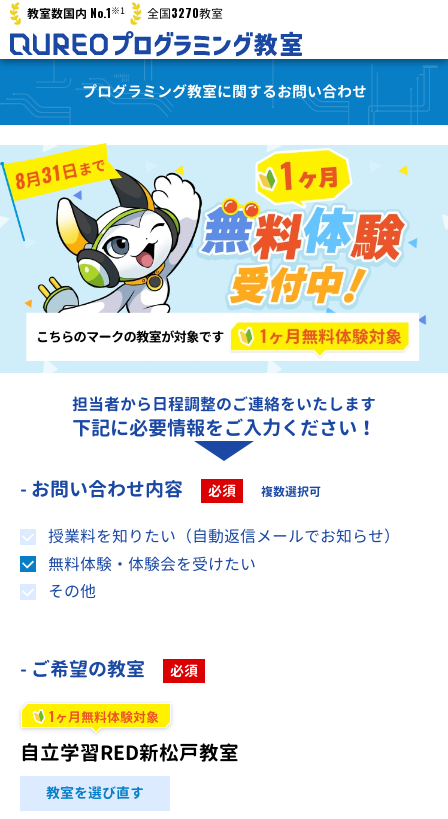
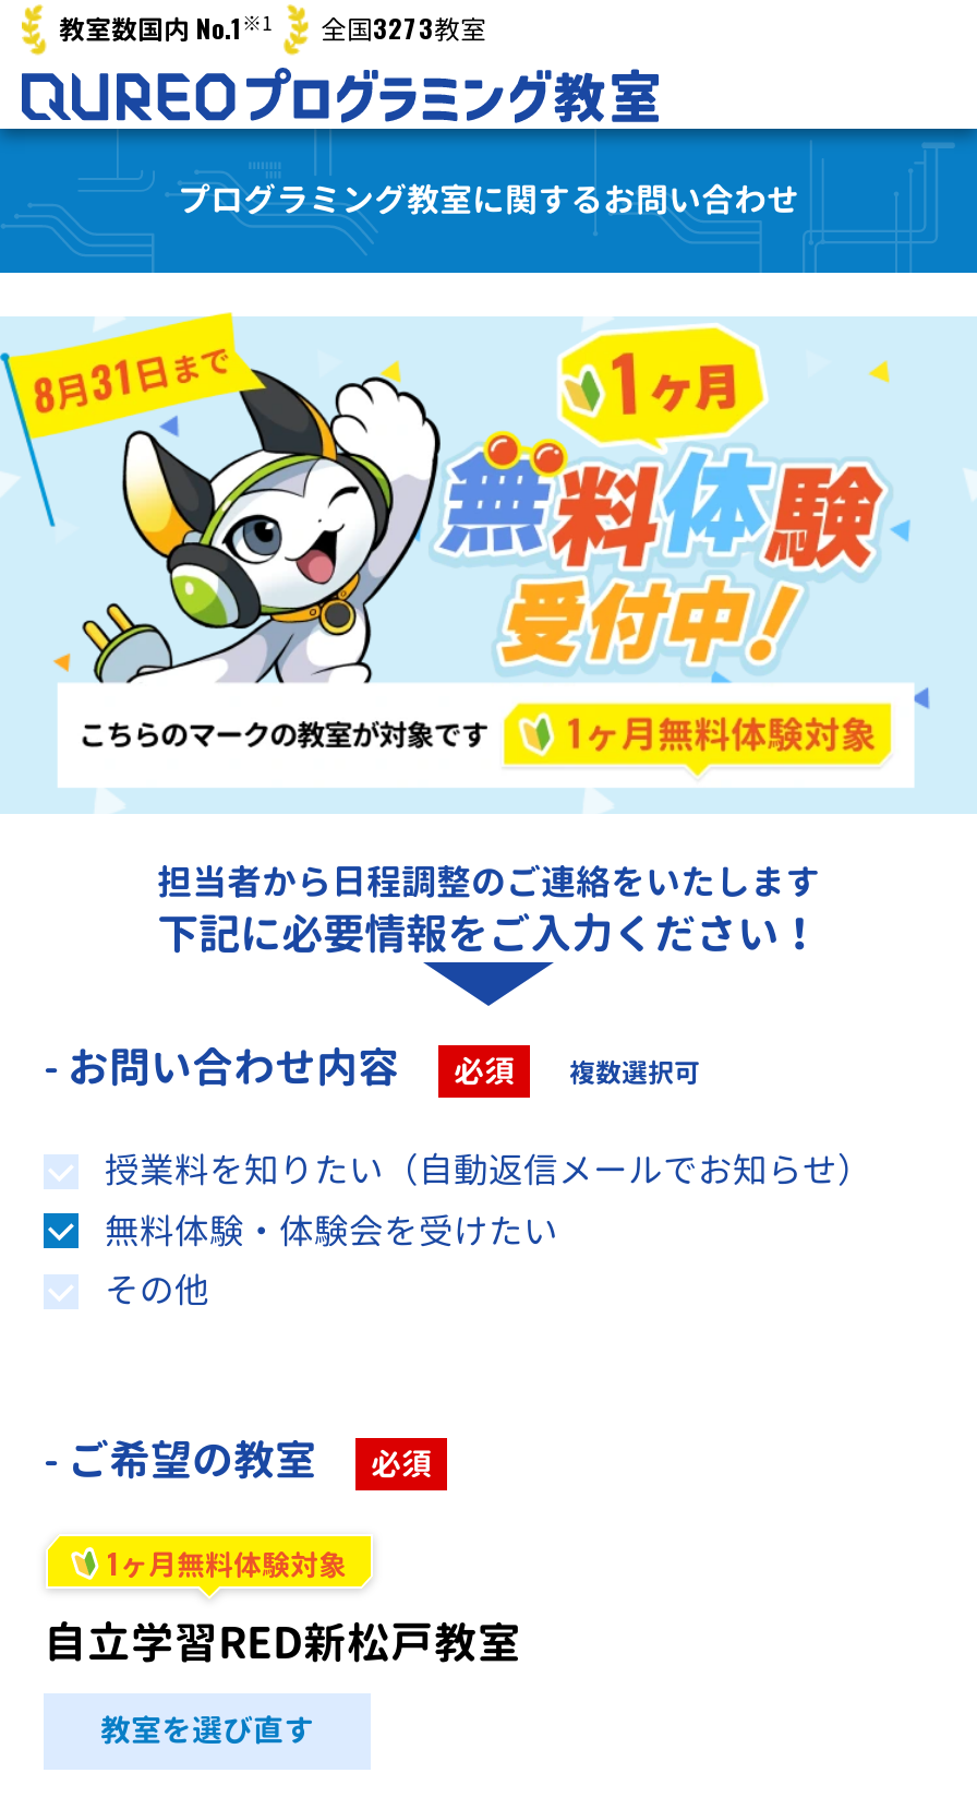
- 教室数国内 No.1※1 全国3270教室
+ 教室数国内 No.1※1 全国3273教室
